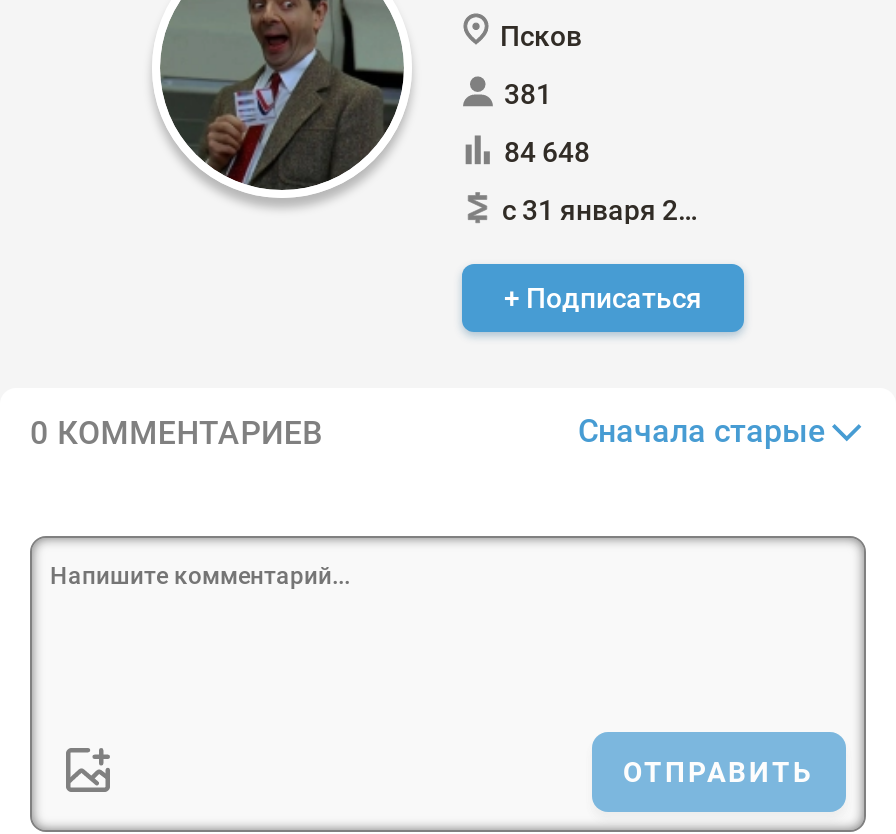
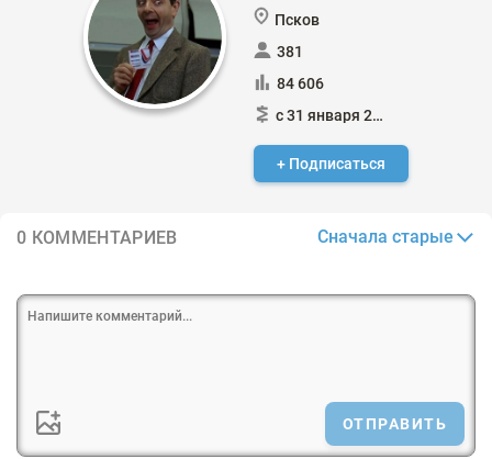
- 84 648
+ 84 606
